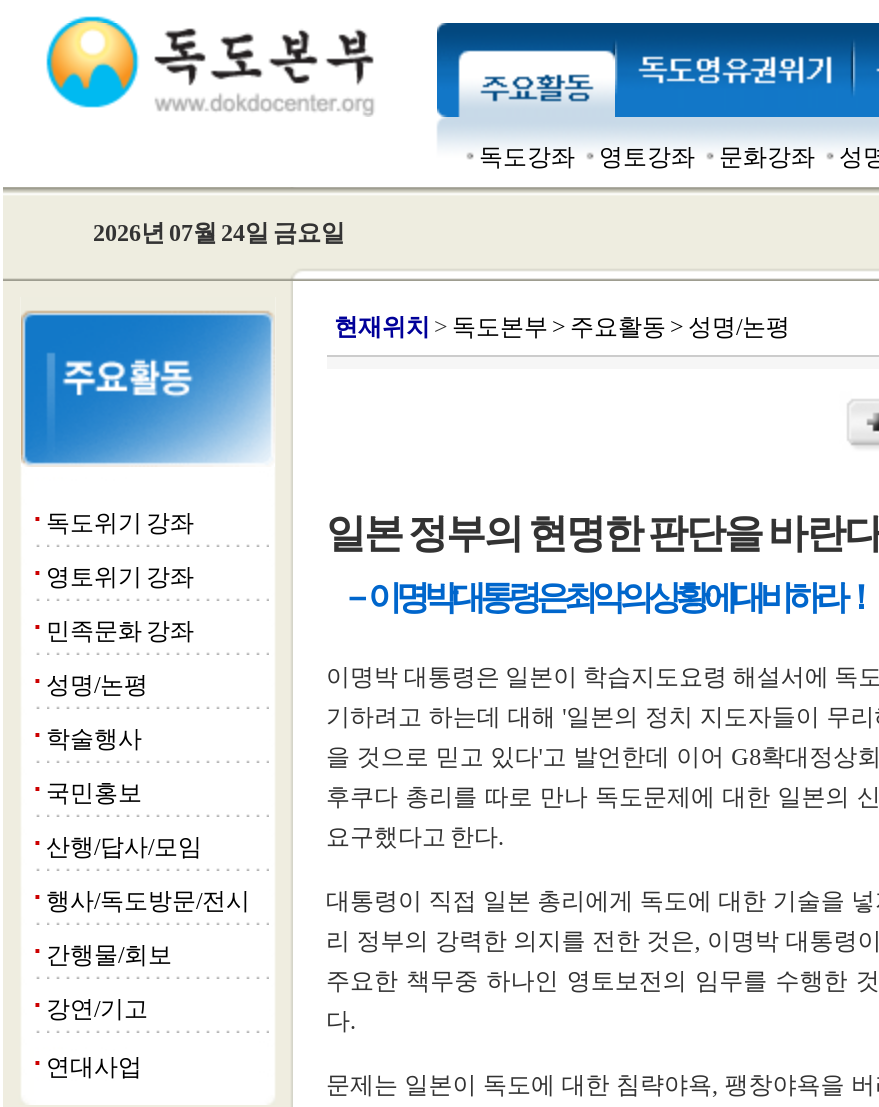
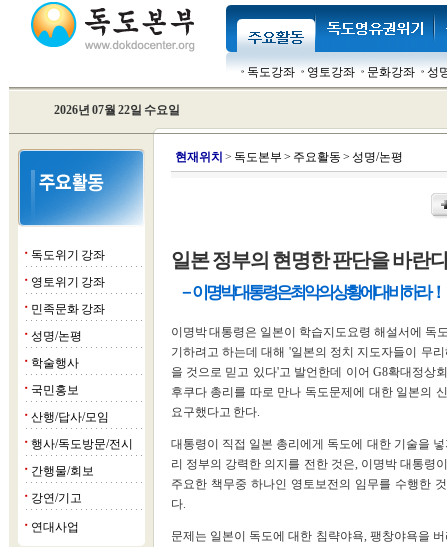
- 2026년 07월 24일 금요일
+ 2026년 07월 22일 수요일
